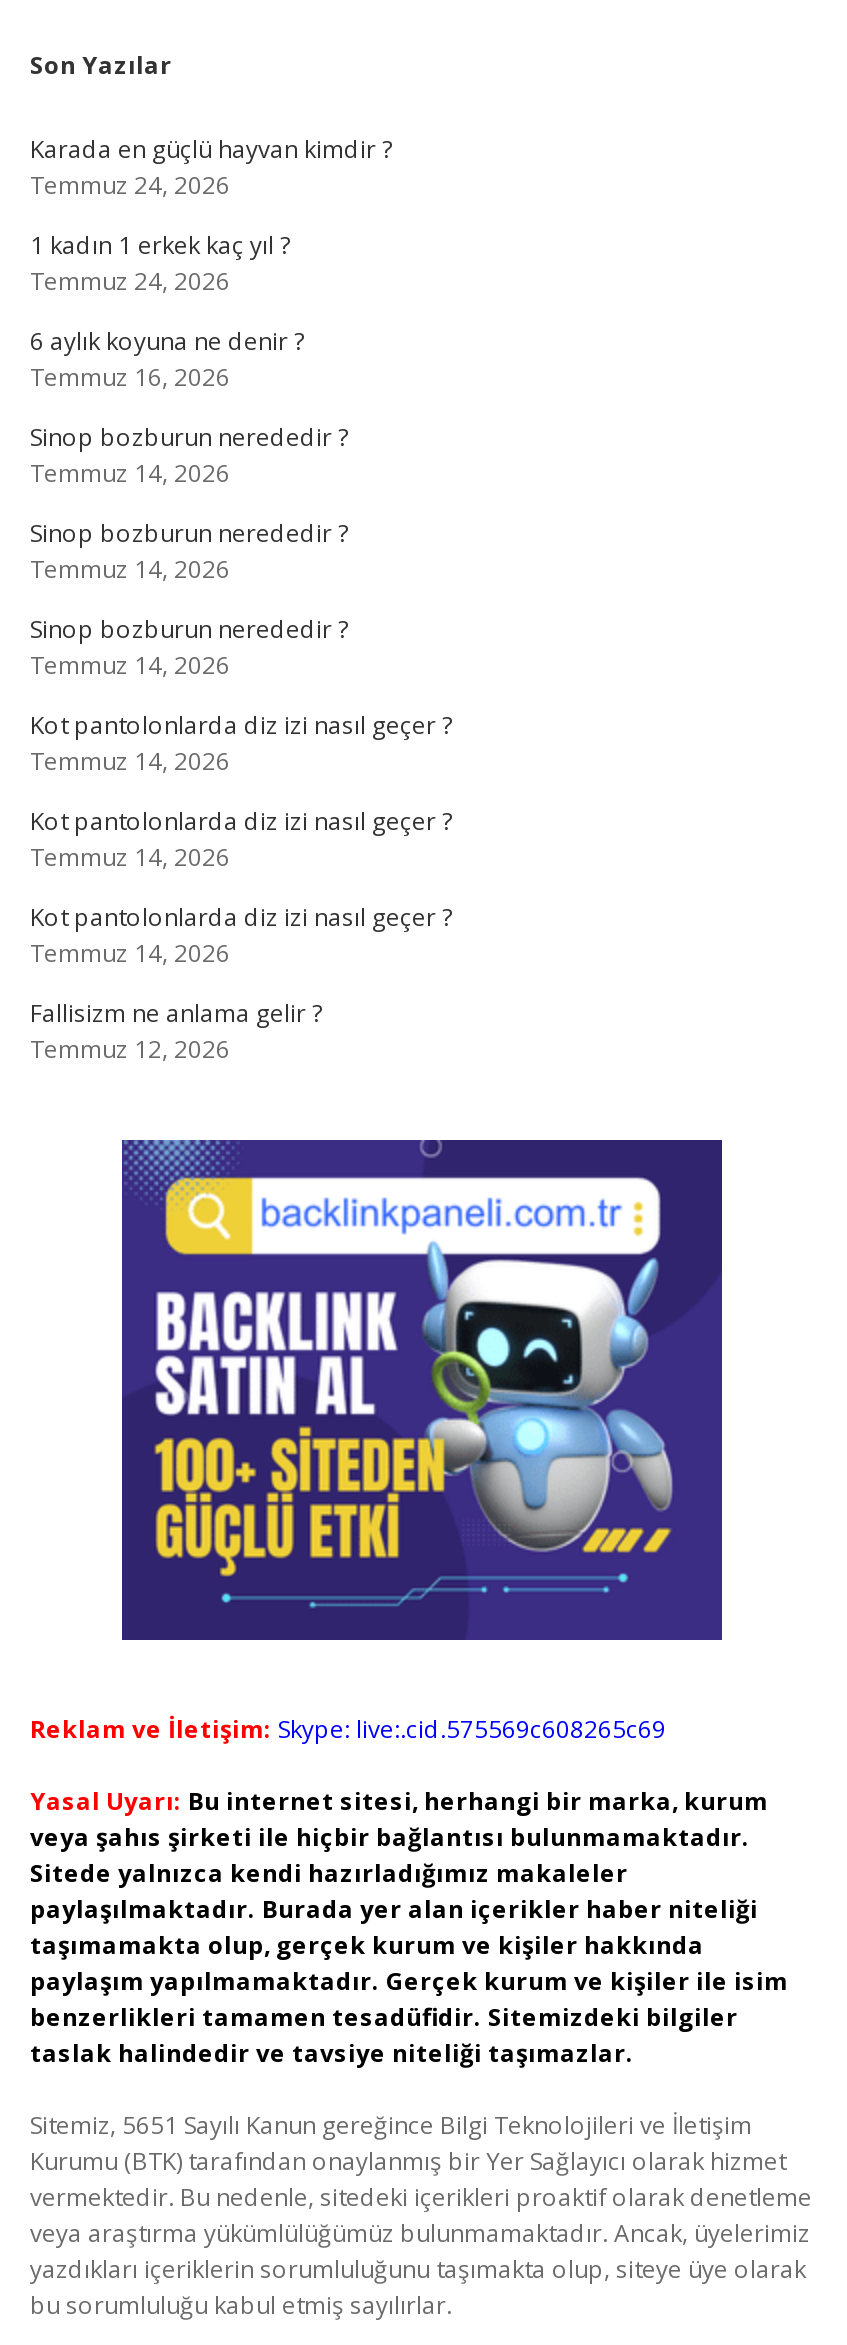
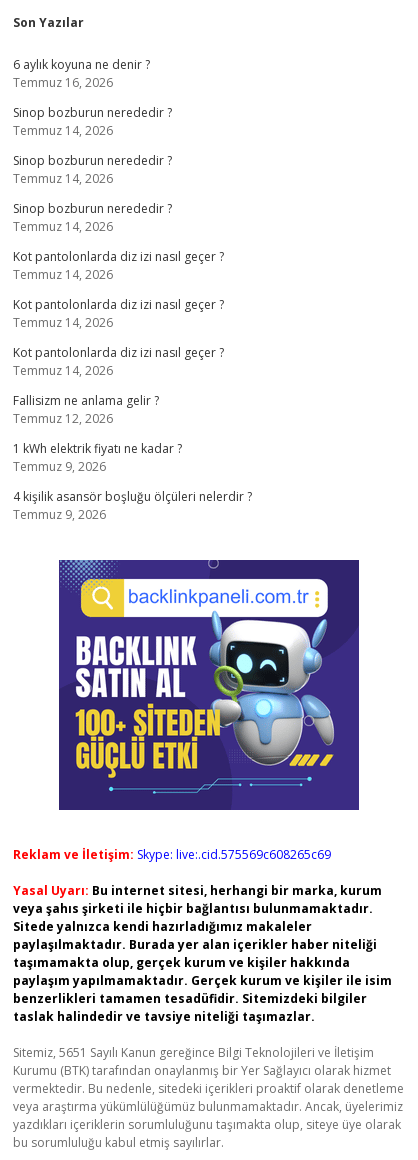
- Karada en güçlü hayvan kimdir ?
- Temmuz 24, 2026
- 1 kadın 1 erkek kaç yıl ?
- Temmuz 24, 2026

moved up: 6 aylık koyuna ne denir ? | Temmuz 16, 2026 | Sinop bozburun nerededir ? | ... | Fallisizm ne anlama gelir ? | Temmuz 12, 2026

+ 1 kWh elektrik fiyatı ne kadar ?
+ Temmuz 9, 2026
+ 4 kişilik asansör boşluğu ölçüleri nelerdir ?
+ Temmuz 9, 2026
